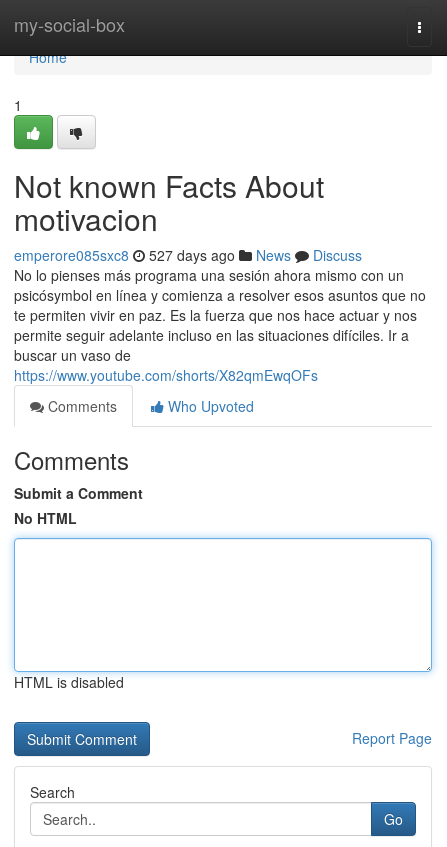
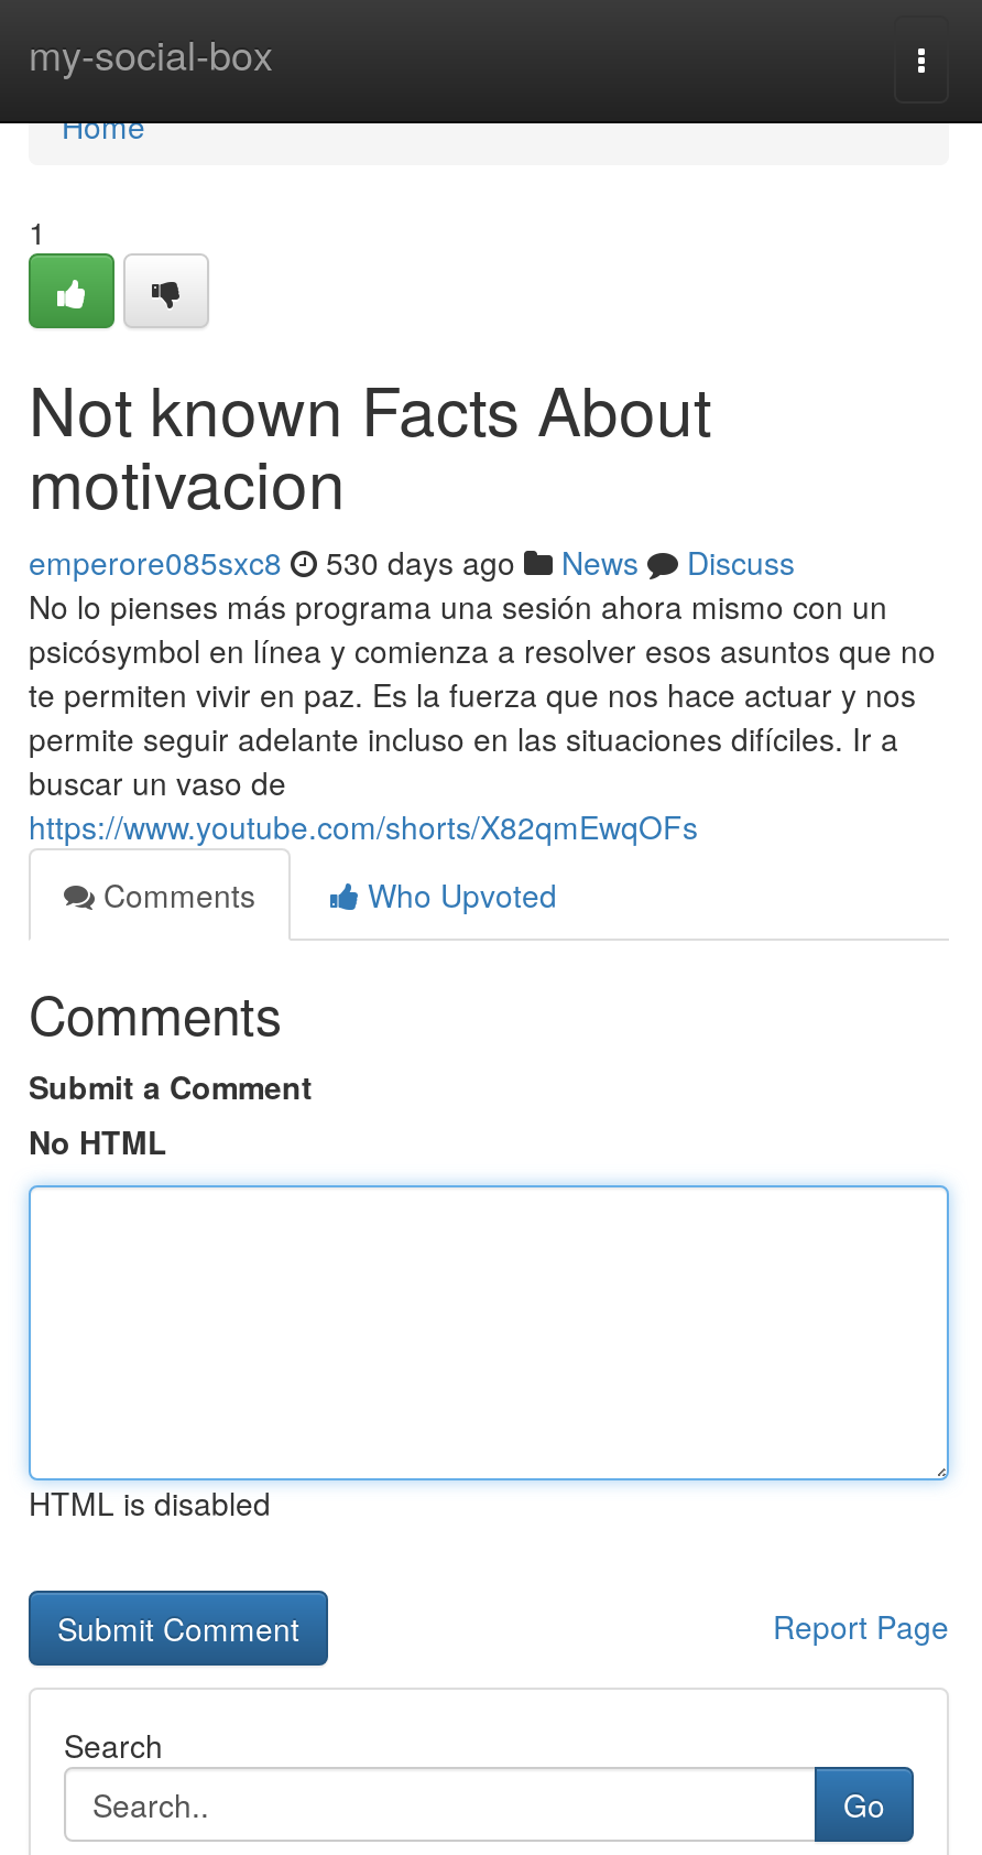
- emperore085sxc8 527 days ago News Discuss
+ emperore085sxc8 530 days ago News Discuss
